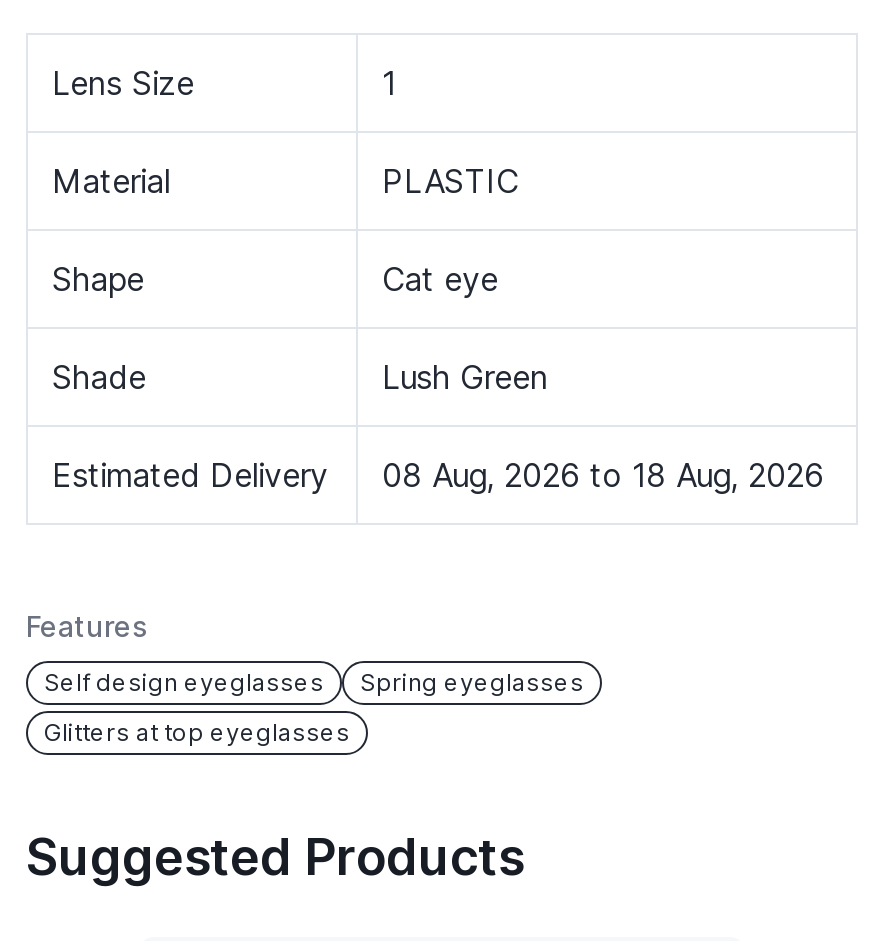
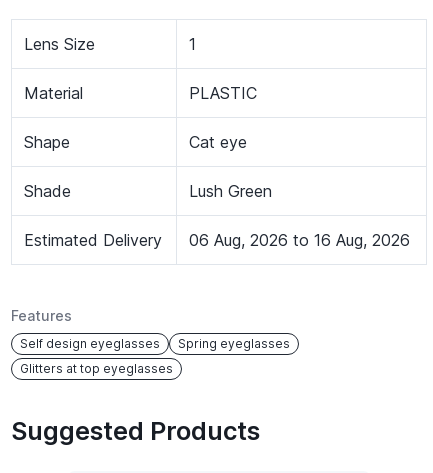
- Estimated Delivery 08 Aug, 2026 to 18 Aug, 2026
+ Estimated Delivery 06 Aug, 2026 to 16 Aug, 2026
